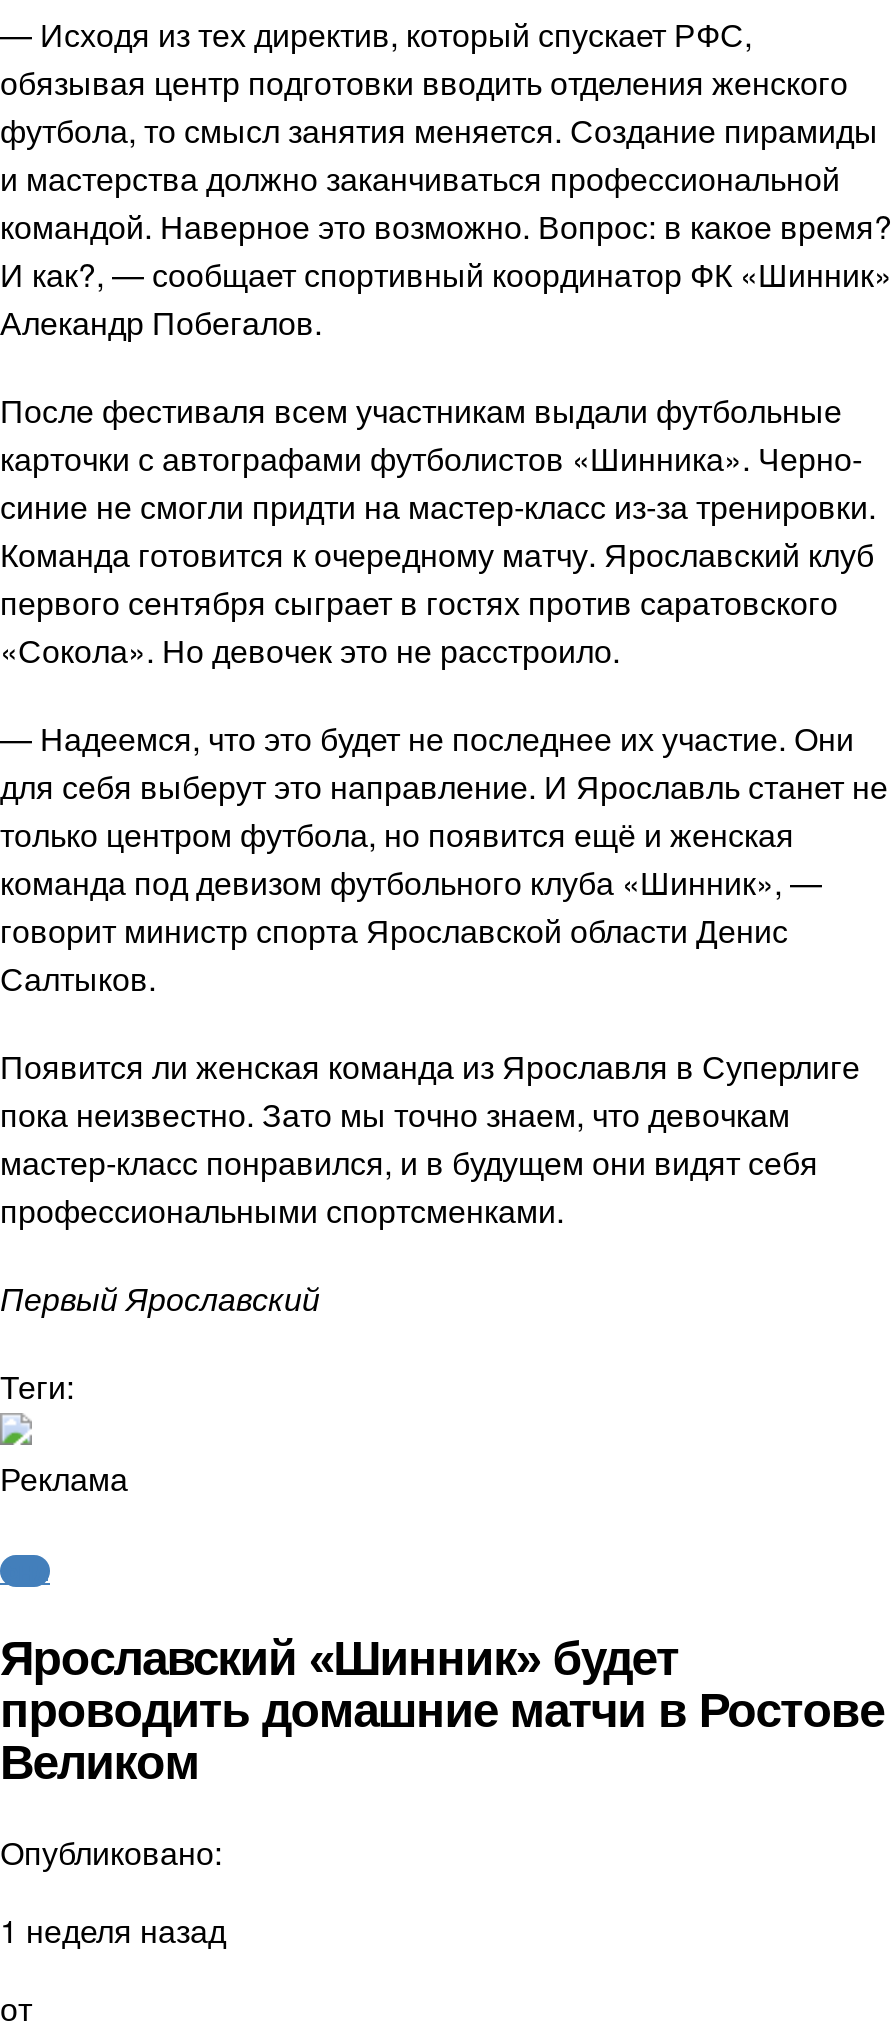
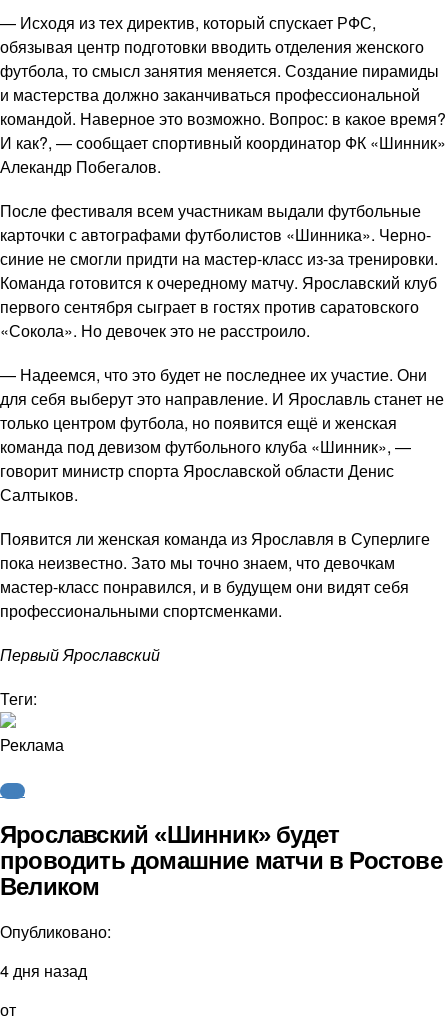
- 1 неделя назад
+ 4 дня назад
